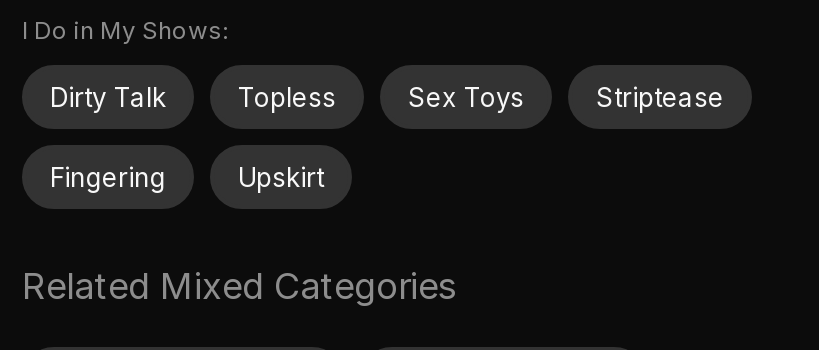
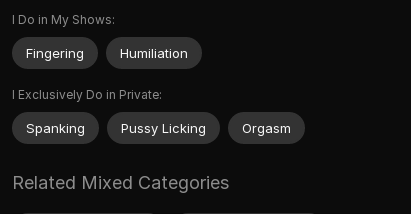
- Dirty Talk
- Topless
- Sex Toys
- Striptease

moved up: Fingering

- Upskirt
+ Humiliation
+ I Exclusively Do in Private:
+ Spanking
+ Pussy Licking
+ Orgasm
